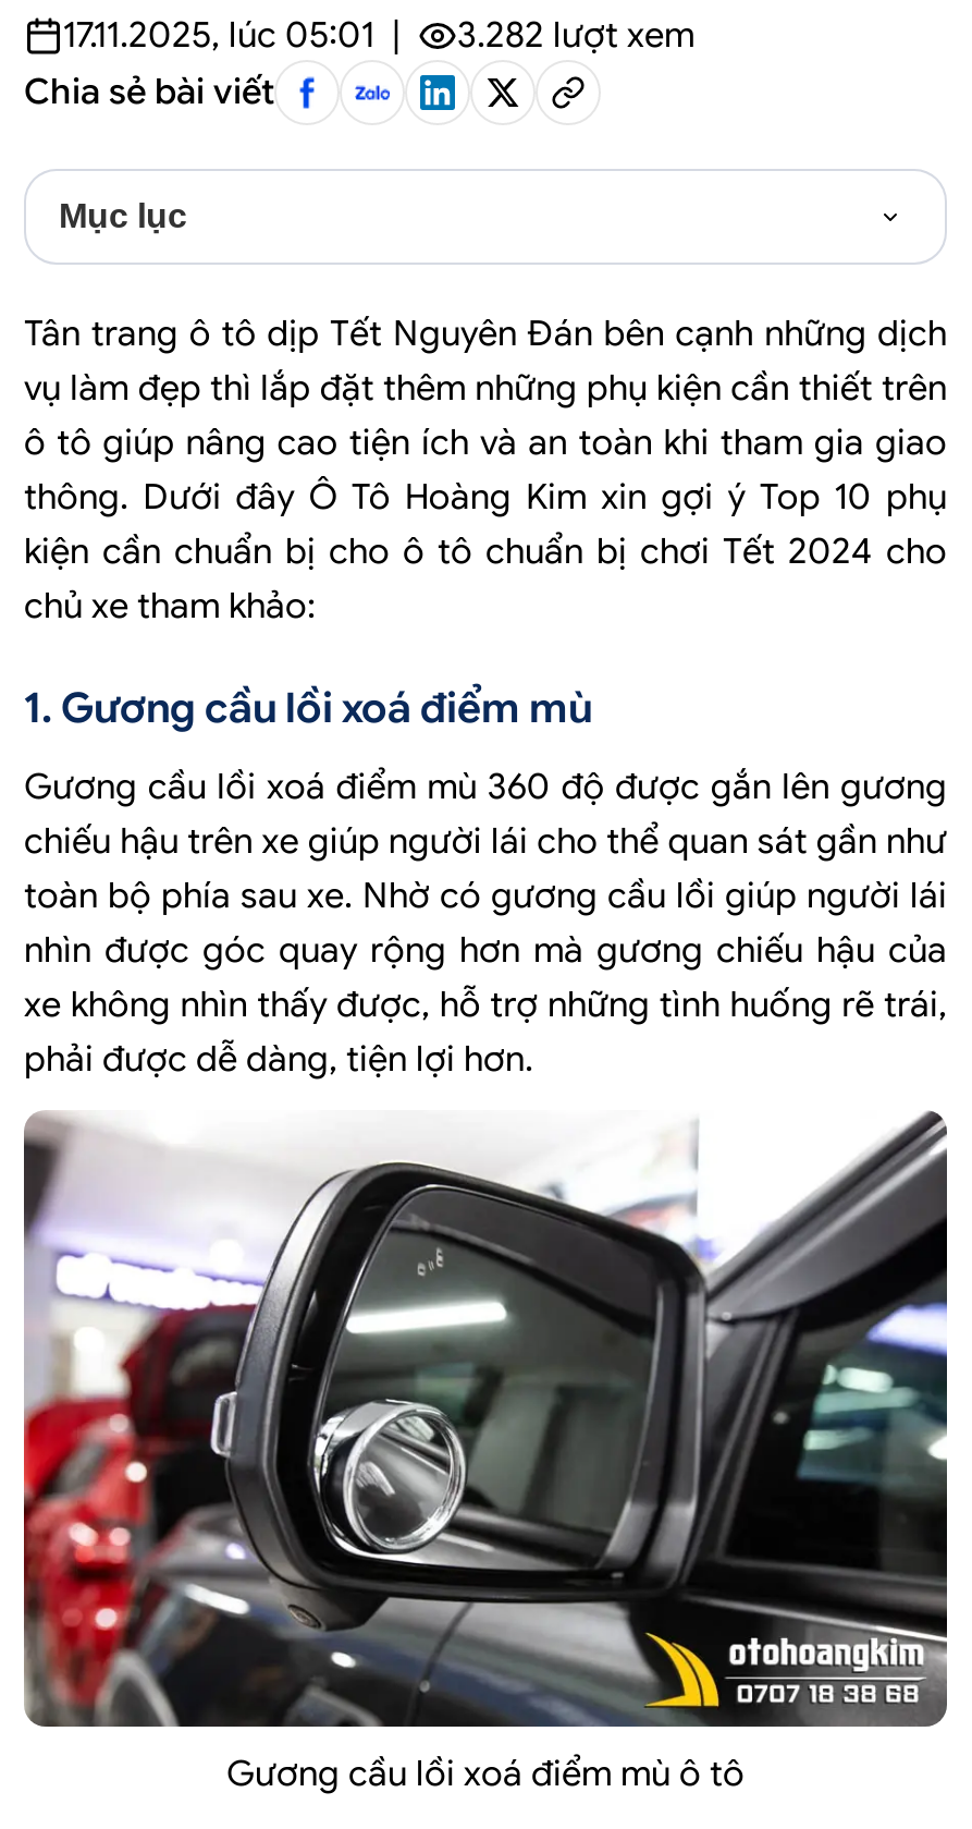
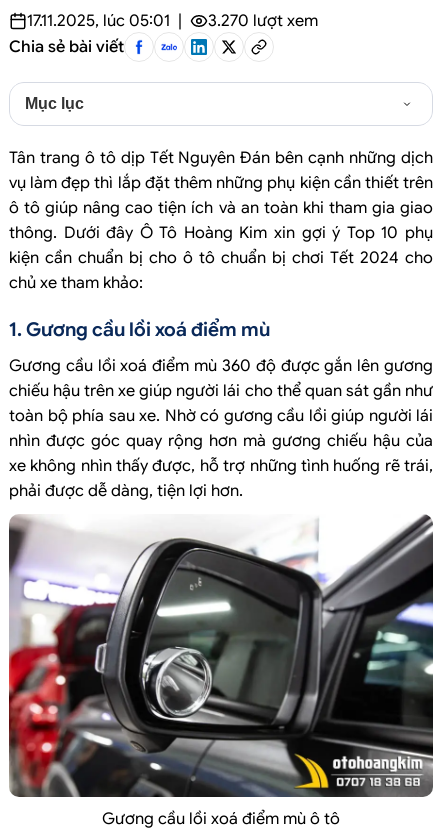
- 3.282 lượt xem
+ 3.270 lượt xem
